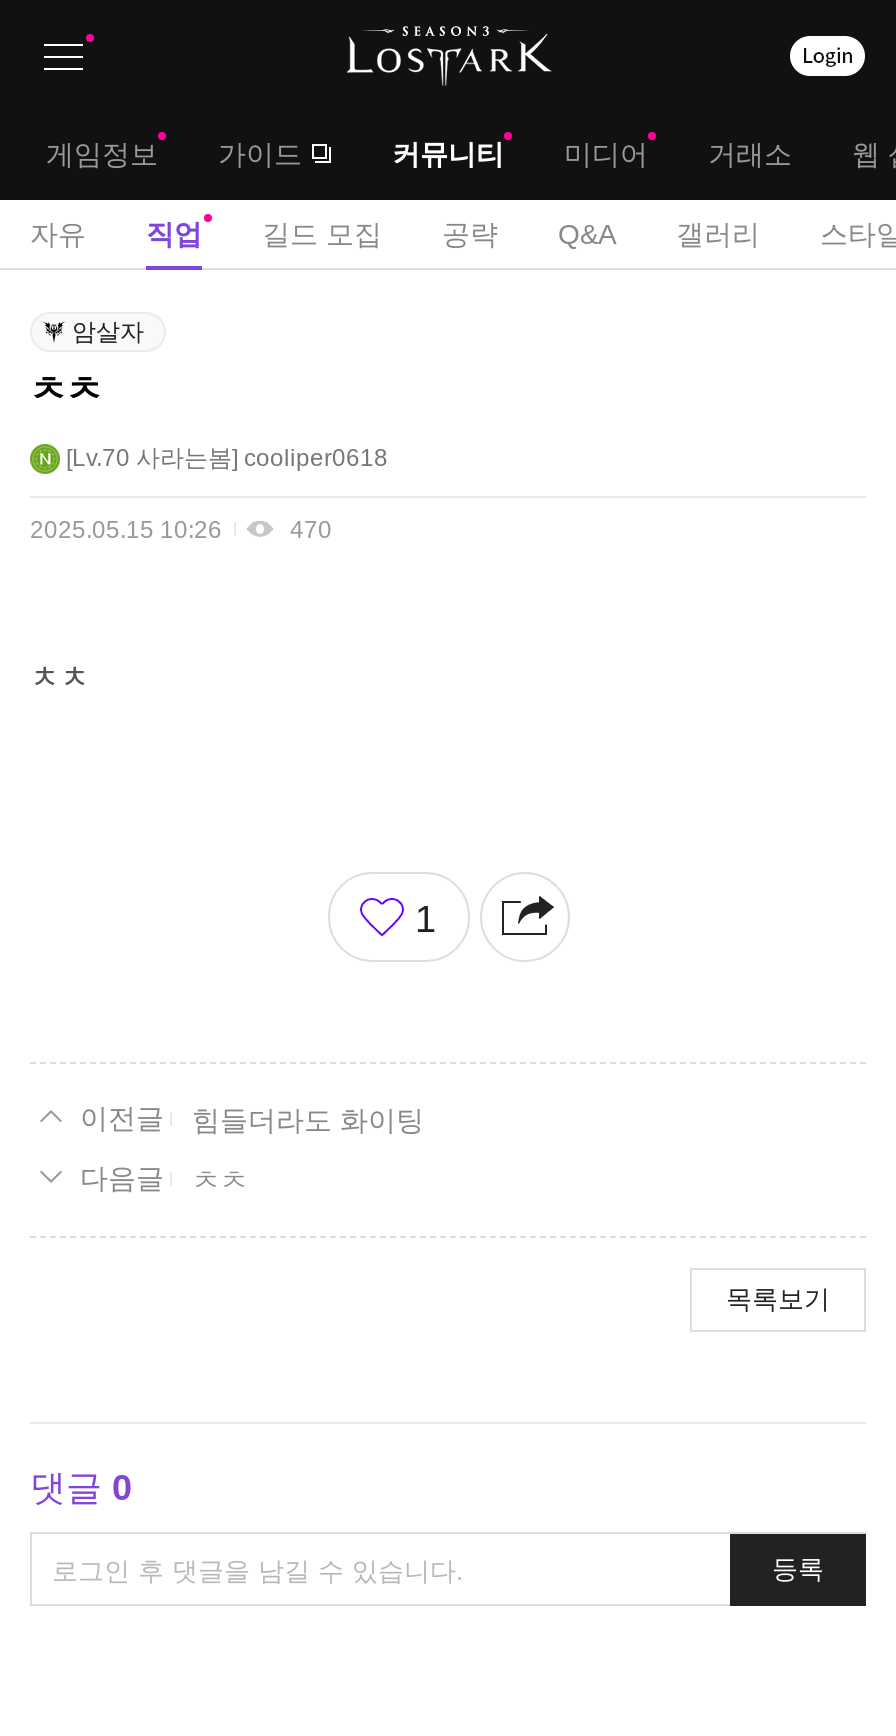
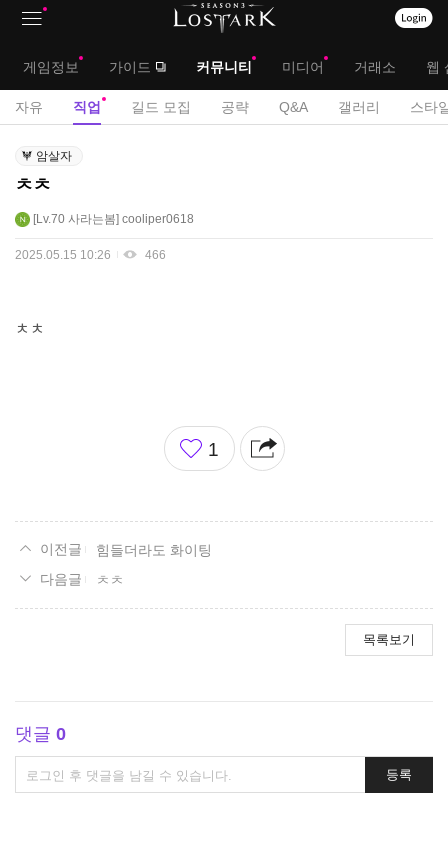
- 470
+ 466
